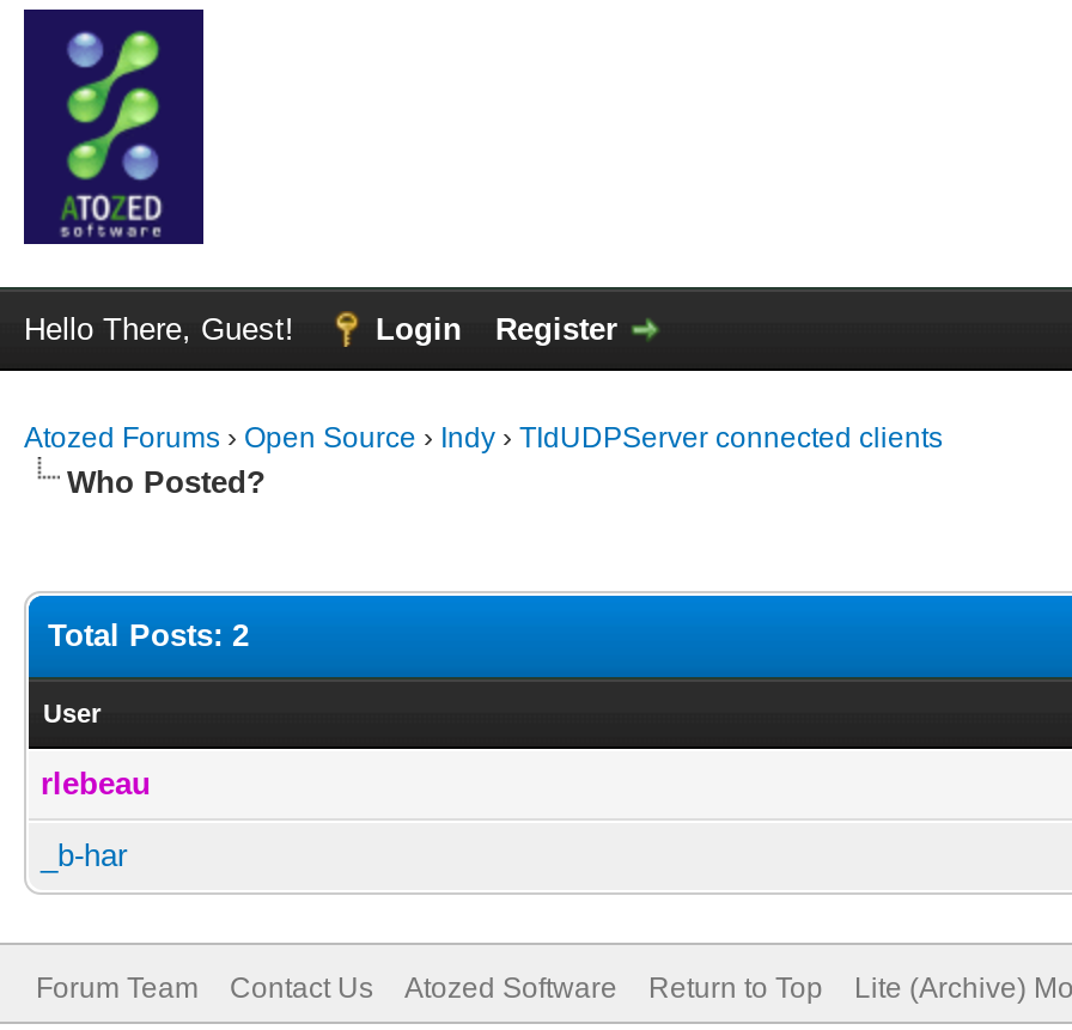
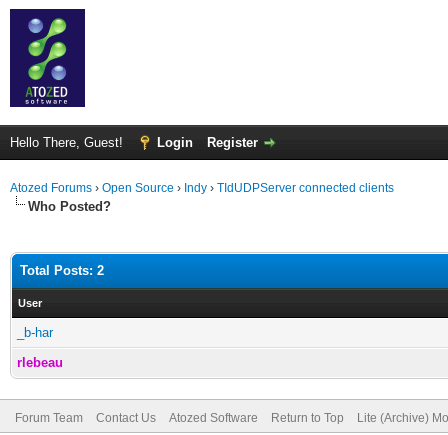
moved down: rlebeau

moved up: _b-har
